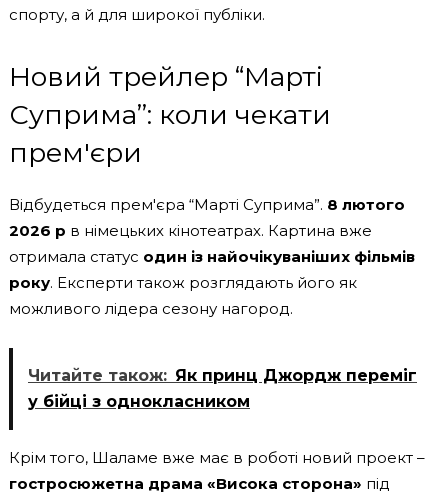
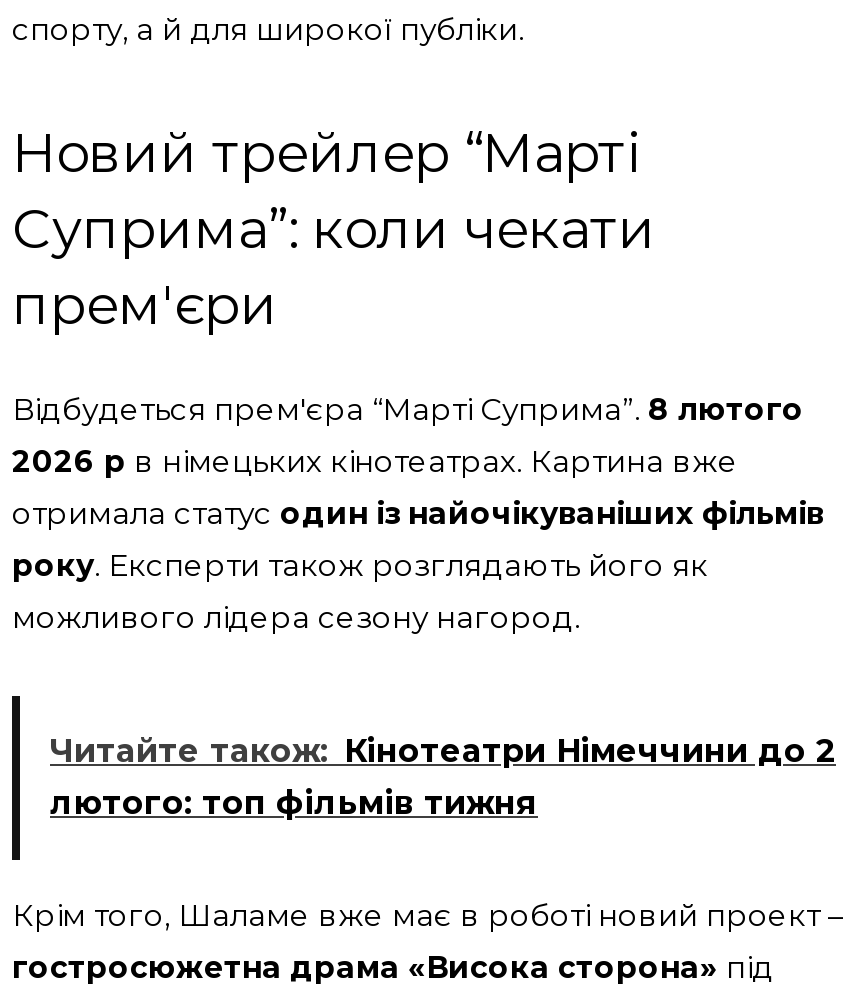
- Читайте також: Як принц Джордж переміг
- у бійці з однокласником
+ Читайте також: Кінотеатри Німеччини до 2
+ лютого: топ фільмів тижня
